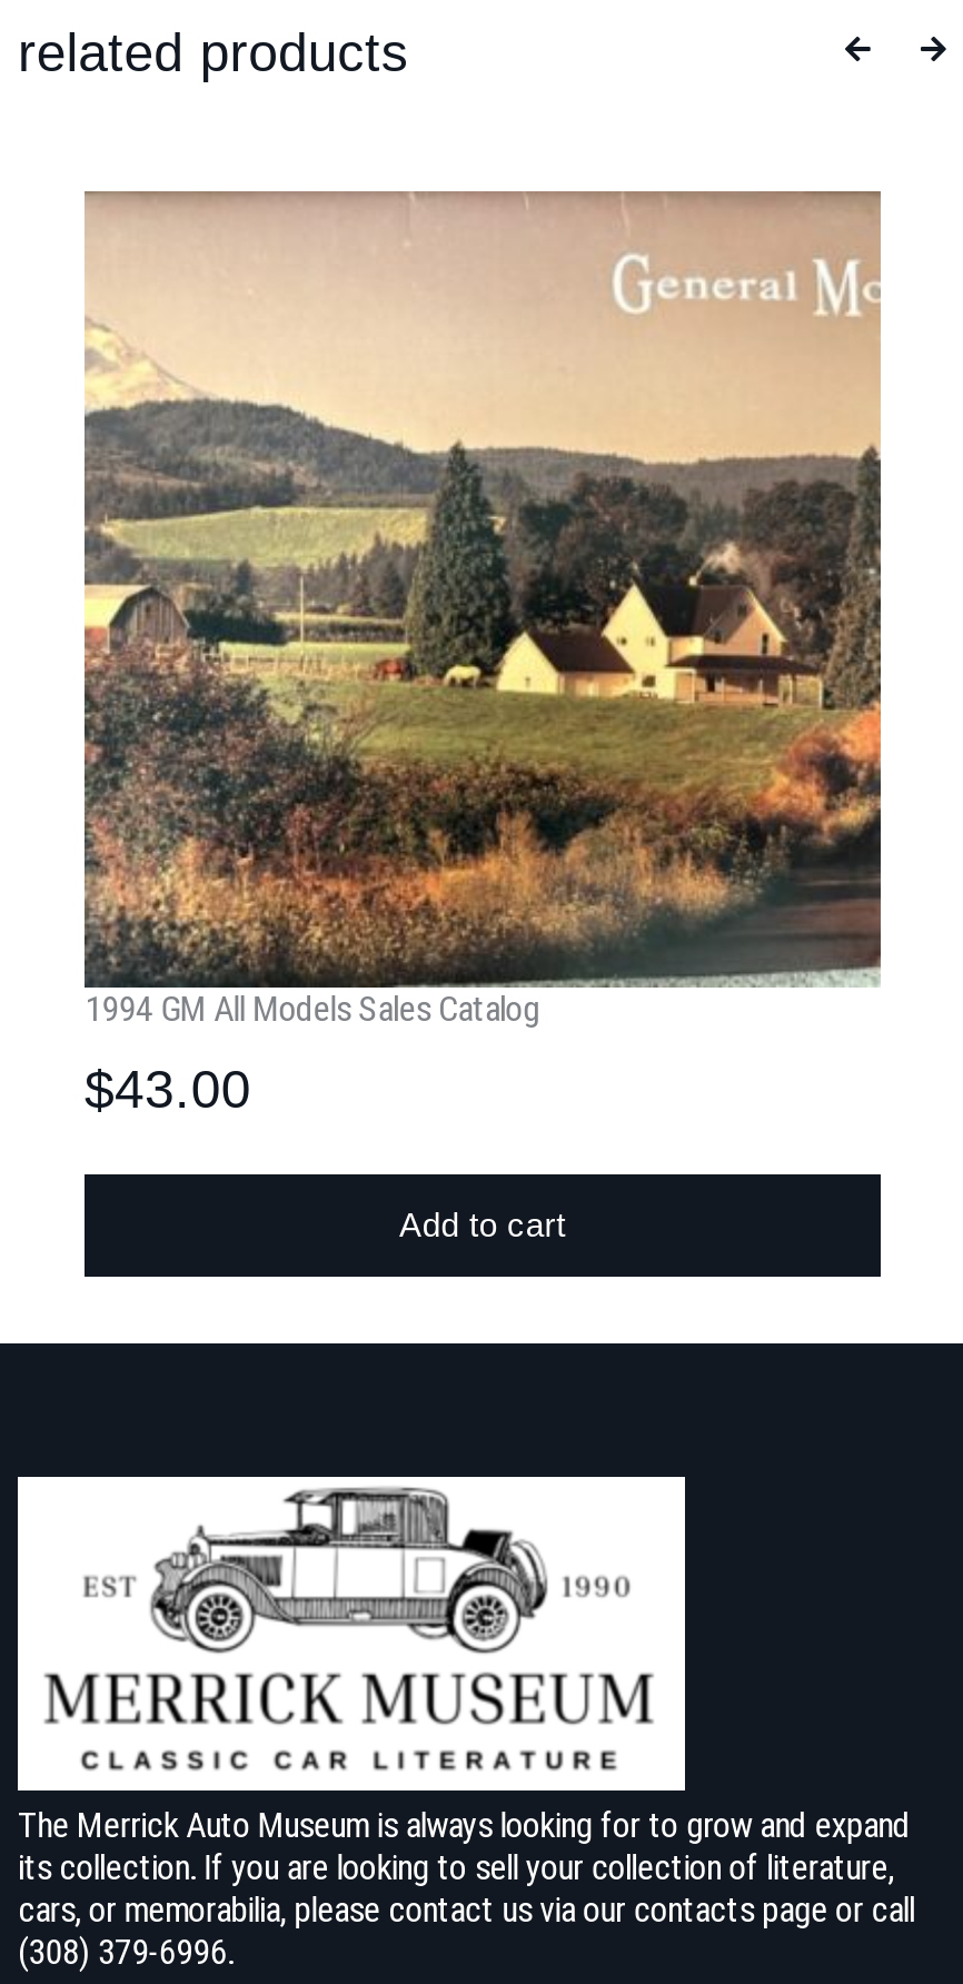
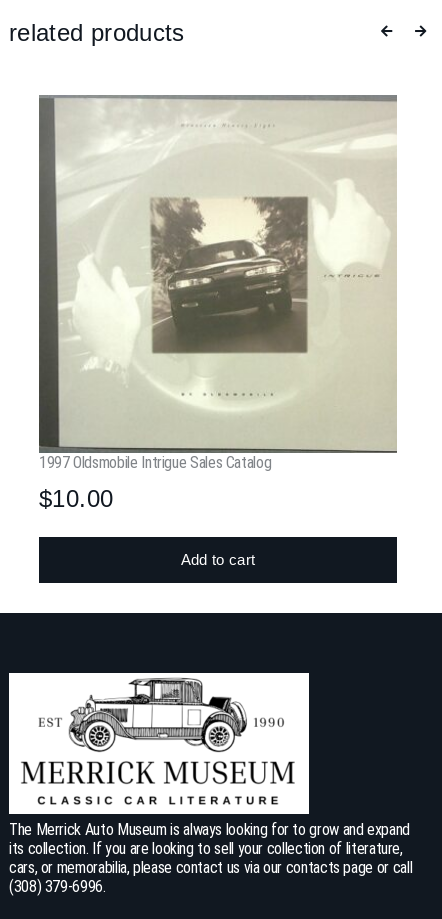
- [image]
- 1994 GM All Models Sales Catalog
+ [image]
+ 1997 Oldsmobile Intrigue Sales Catalog

- $43.00
+ $10.00
